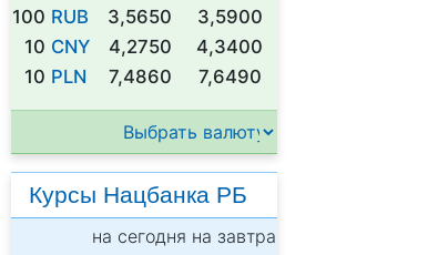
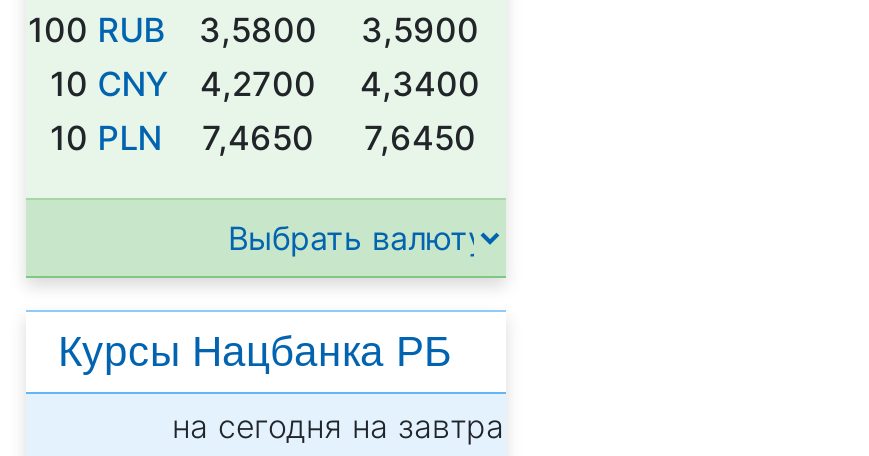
- 100 RUB 3,5650 3,5900
+ 100 RUB 3,5800 3,5900

- 10 CNY 4,2750 4,3400
+ 10 CNY 4,2700 4,3400

- 7,4860
+ 7,4650

- 7,6490
+ 7,6450
